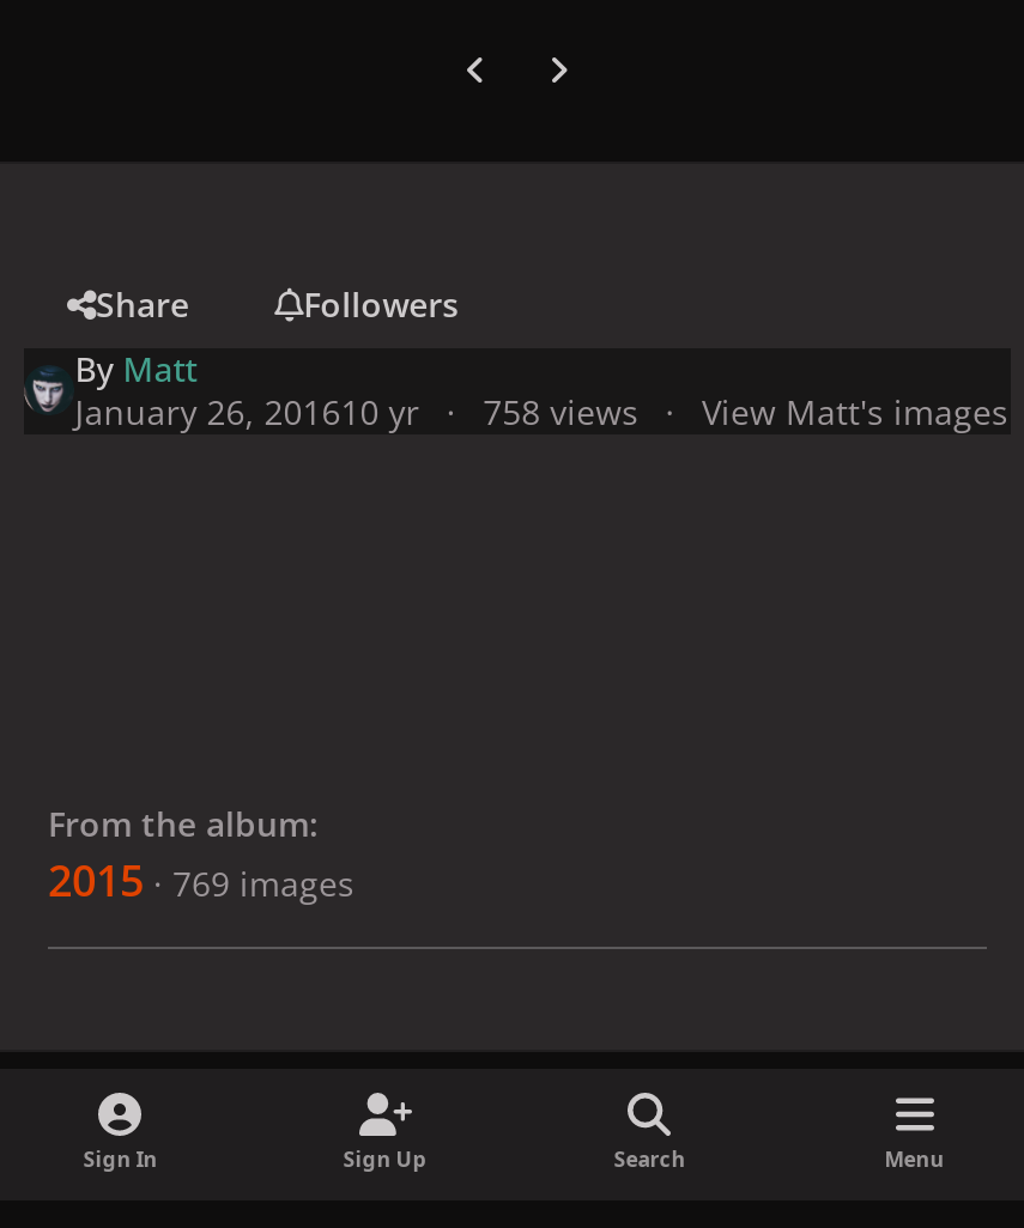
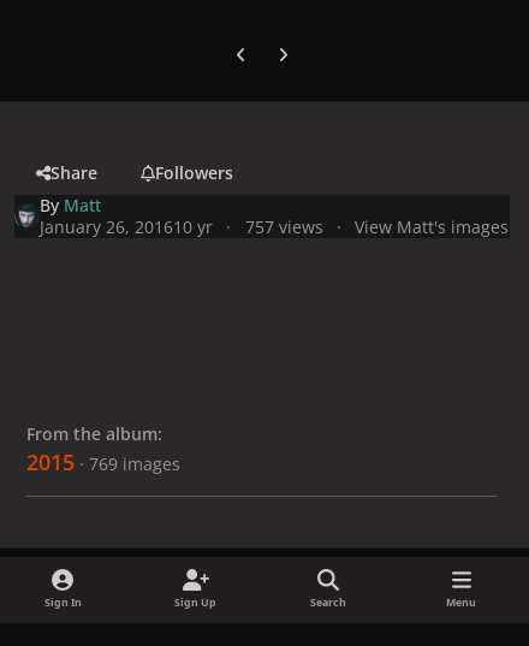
- January 26, 201610 yr 758 views View Matt's images
+ January 26, 201610 yr 757 views View Matt's images
